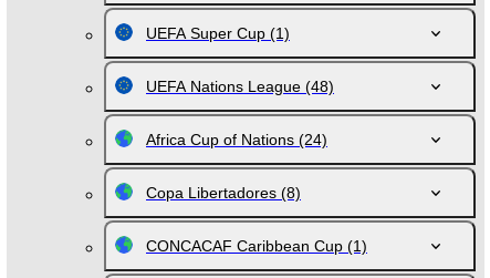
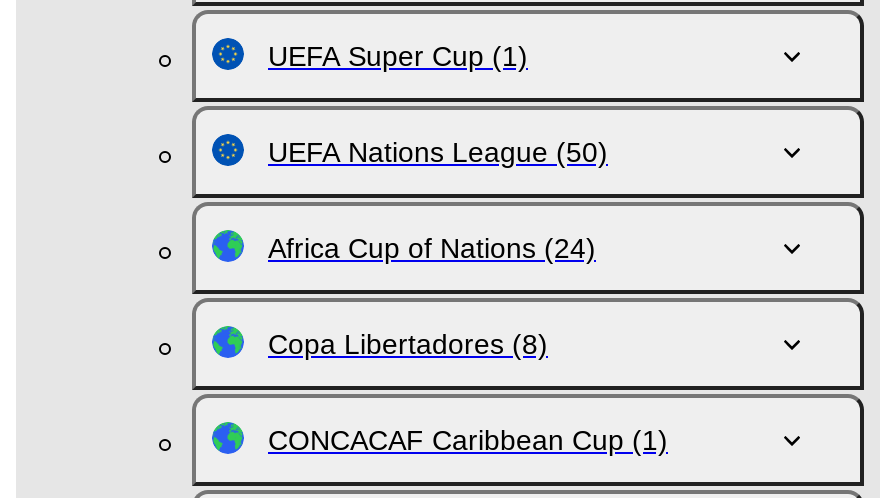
- UEFA Nations League (48)
+ UEFA Nations League (50)
